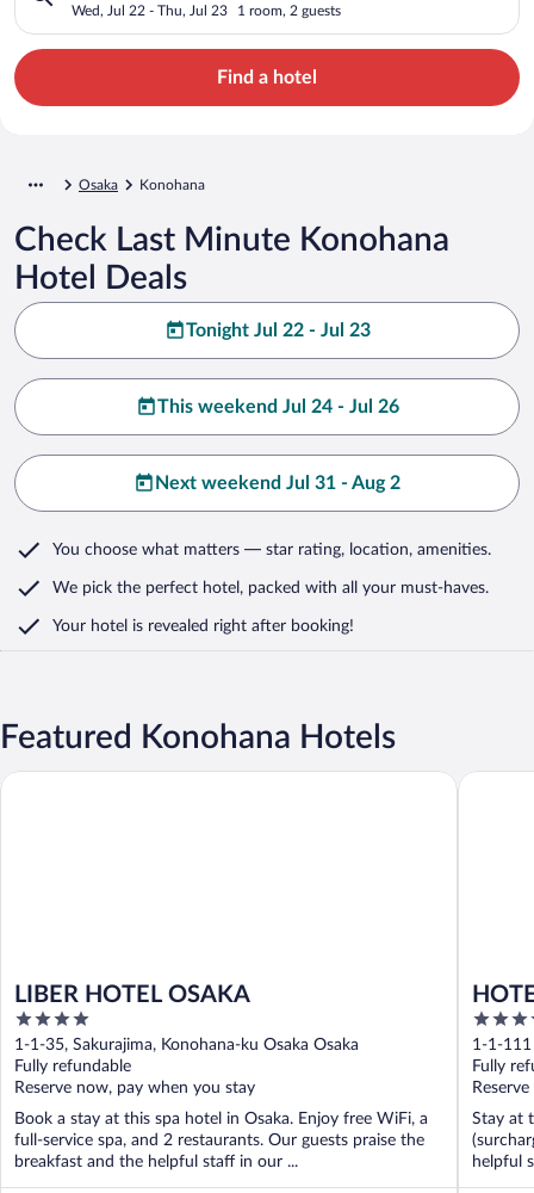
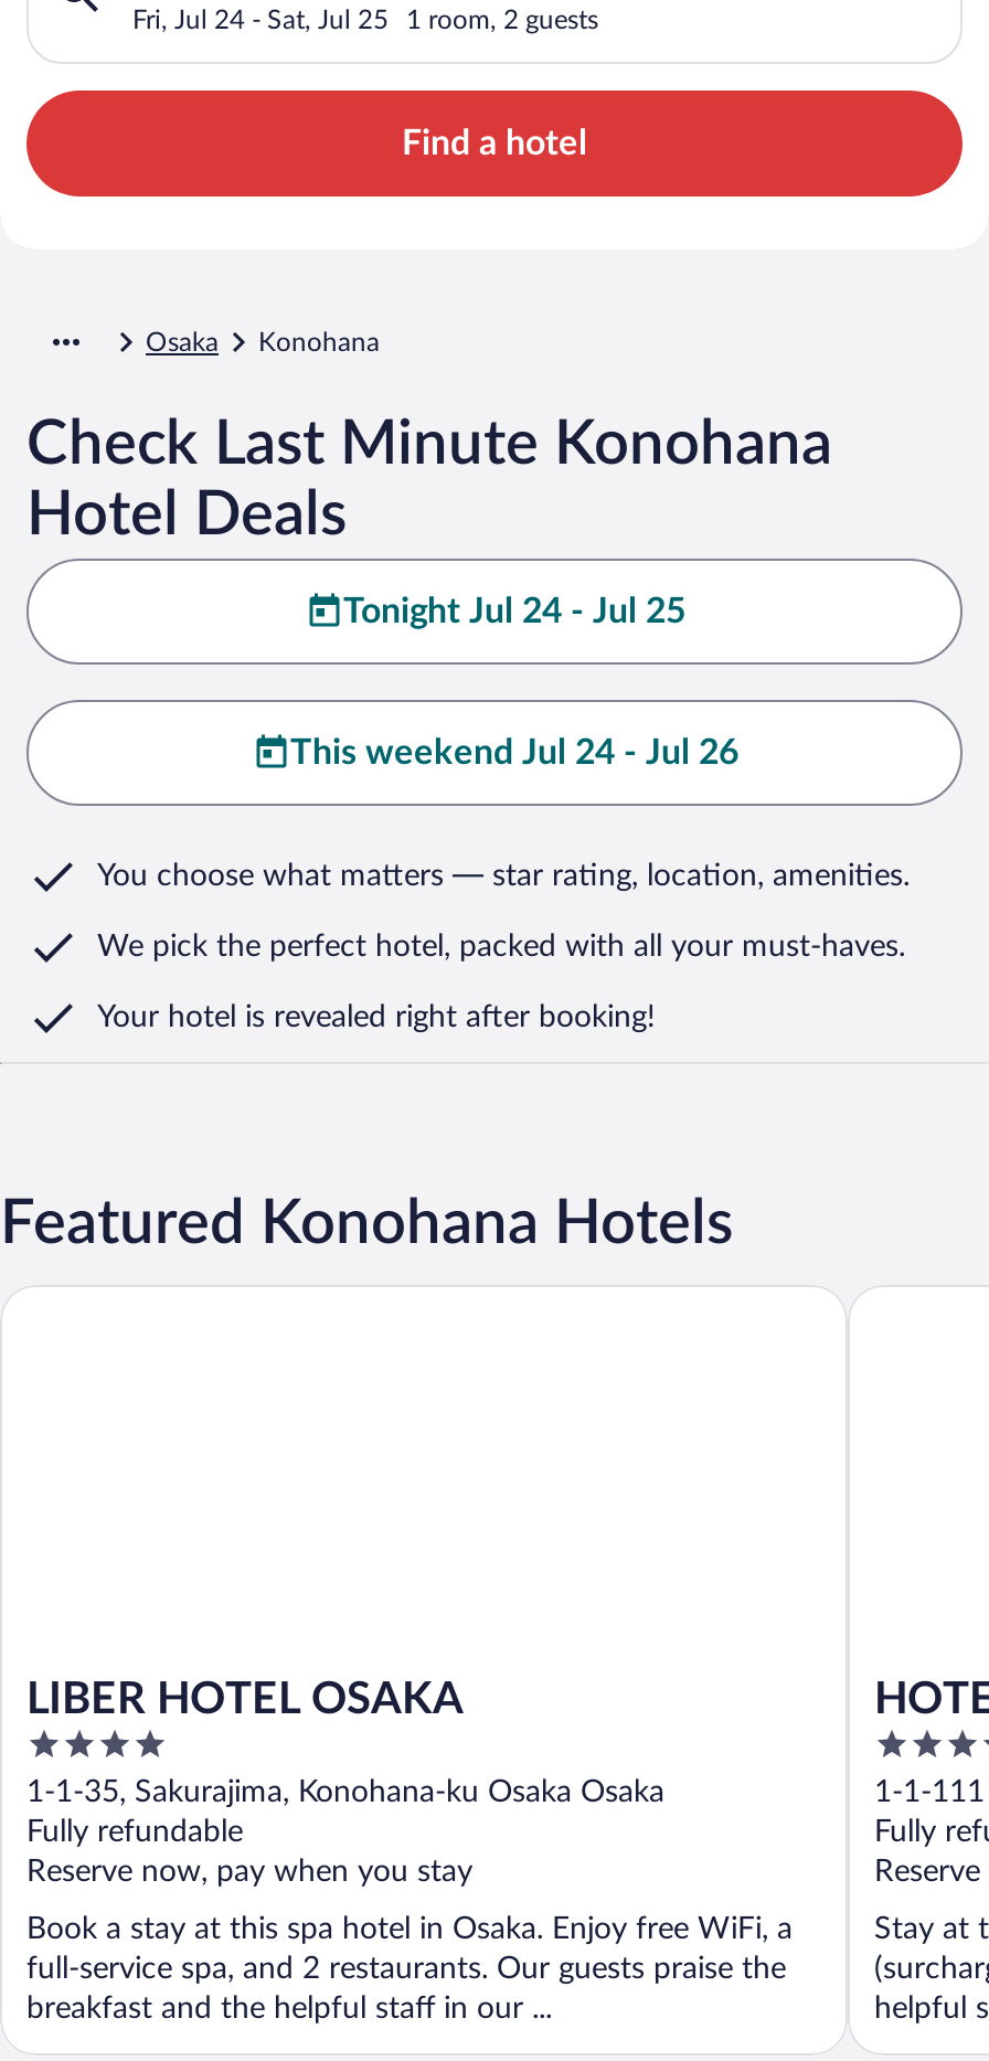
- Wed, Jul 22 - Thu, Jul 23
+ Fri, Jul 24 - Sat, Jul 25

- Tonight Jul 22 - Jul 23
+ Tonight Jul 24 - Jul 25

- Next weekend Jul 31 - Aug 2
